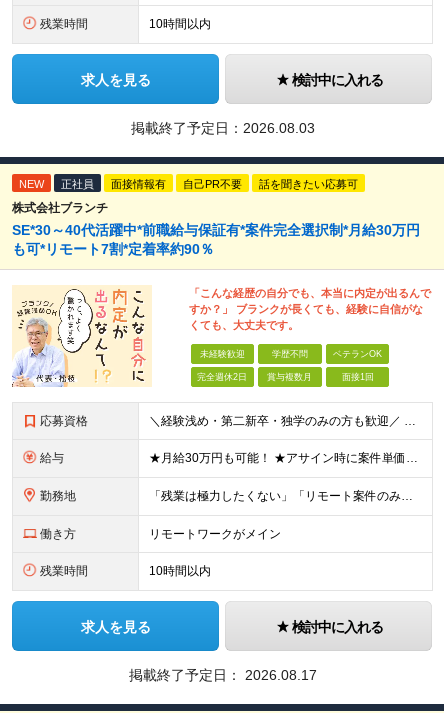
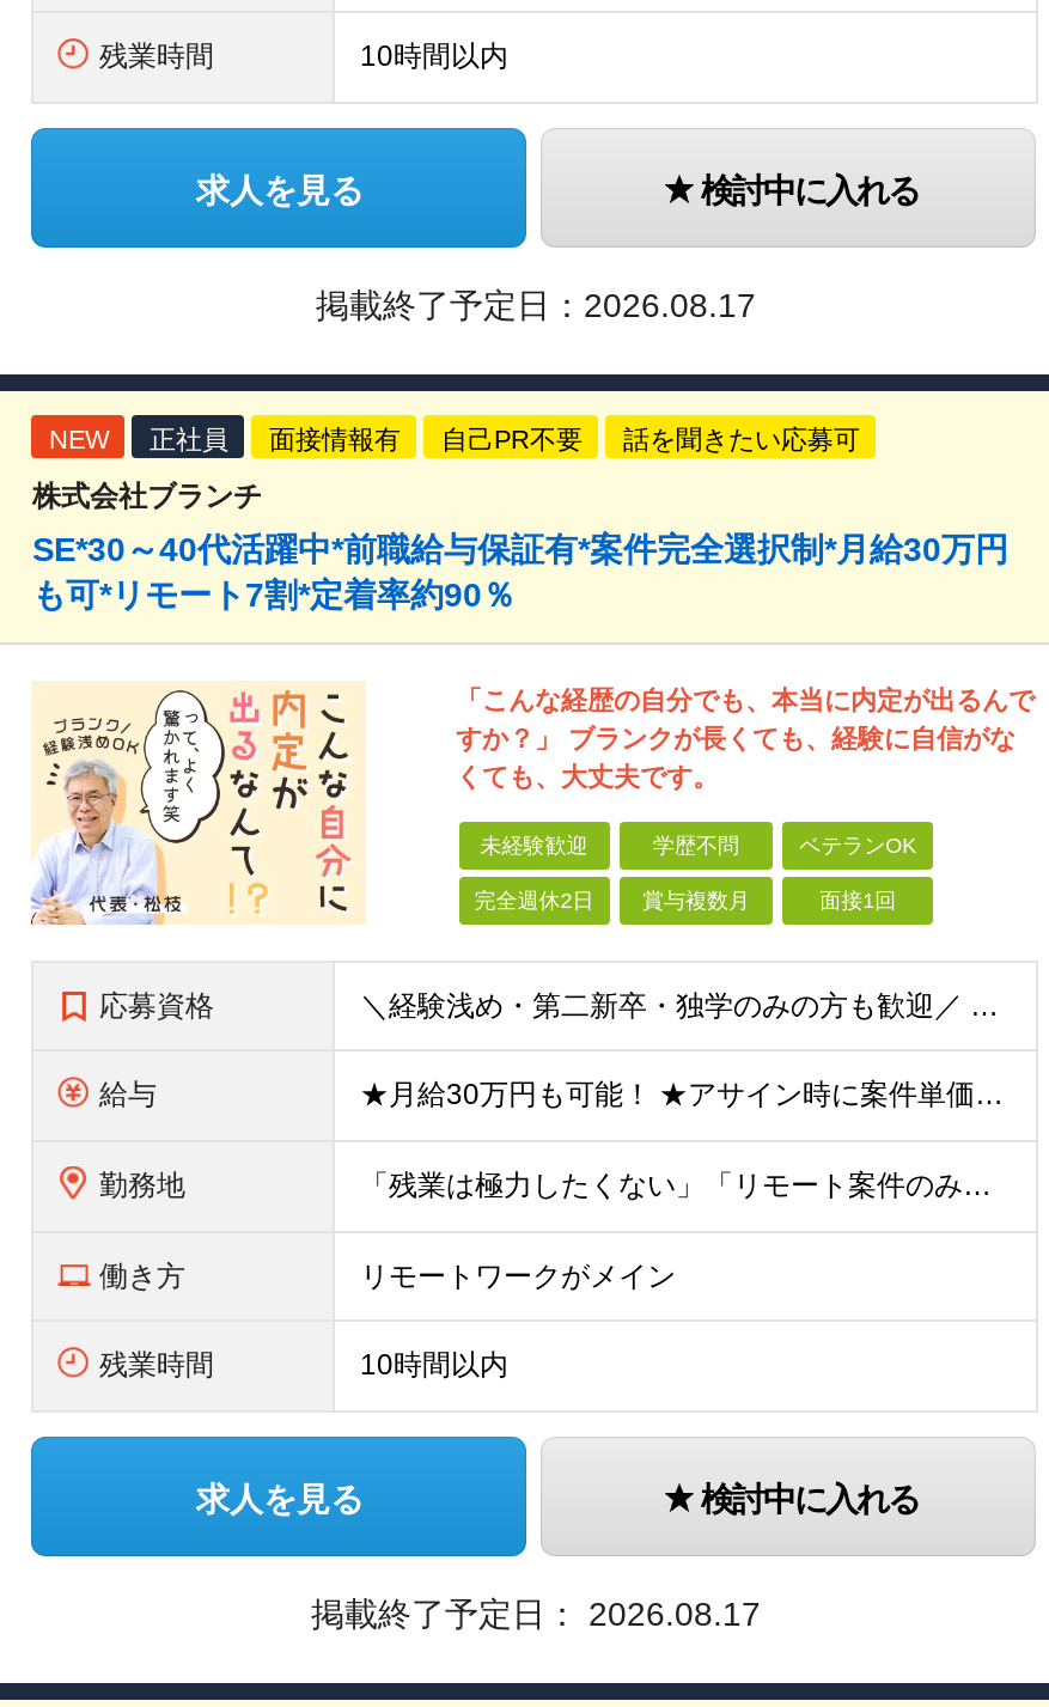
- 掲載終了予定日：2026.08.03
+ 掲載終了予定日：2026.08.17
